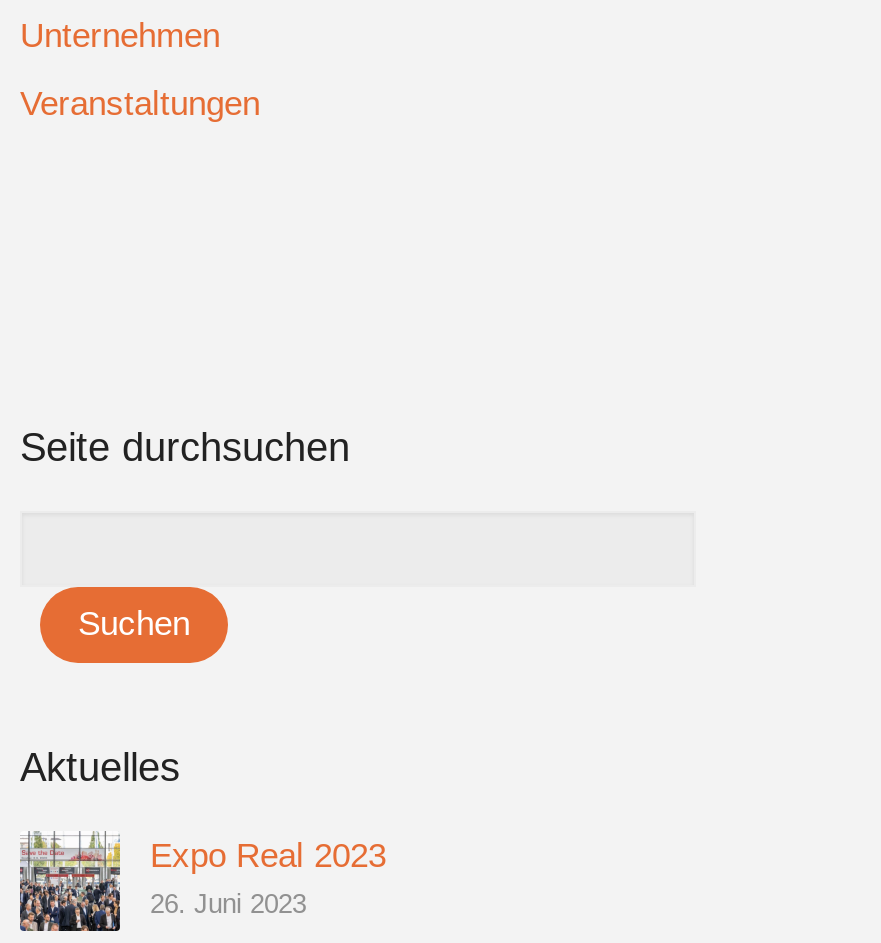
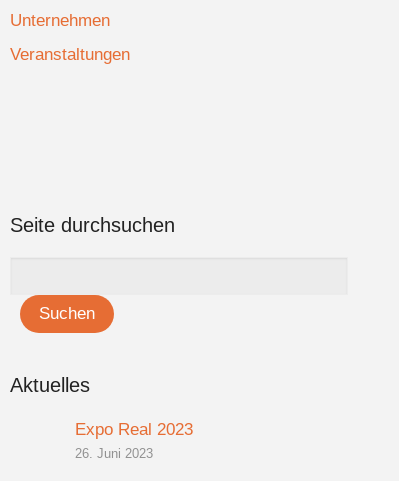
- [image]
